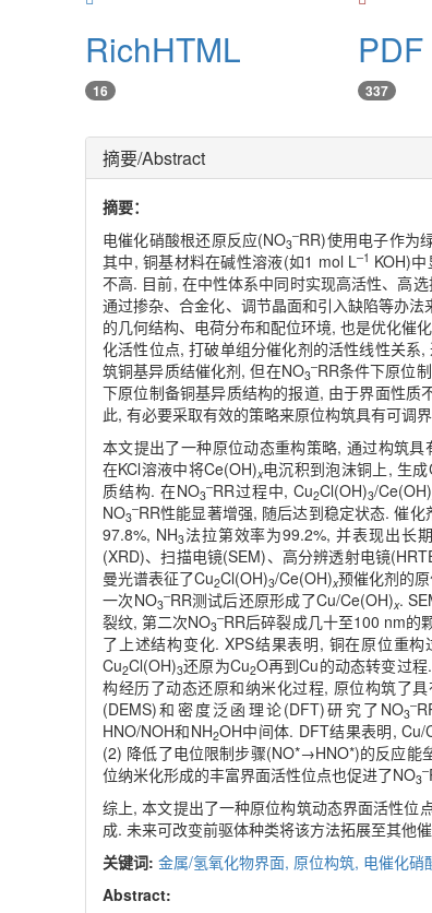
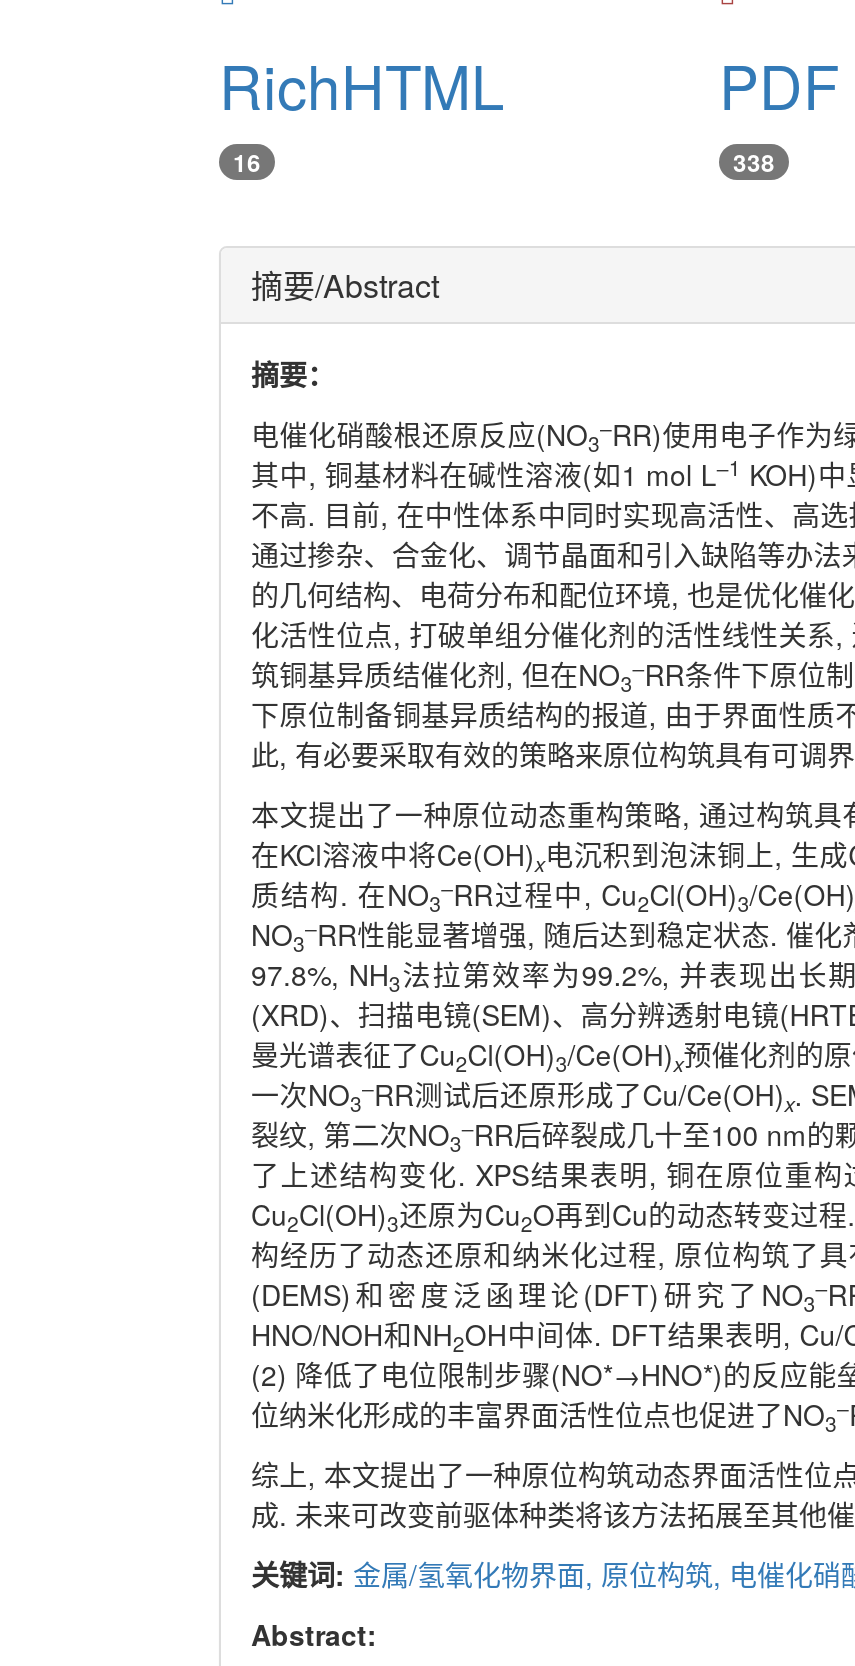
- 337
+ 338
